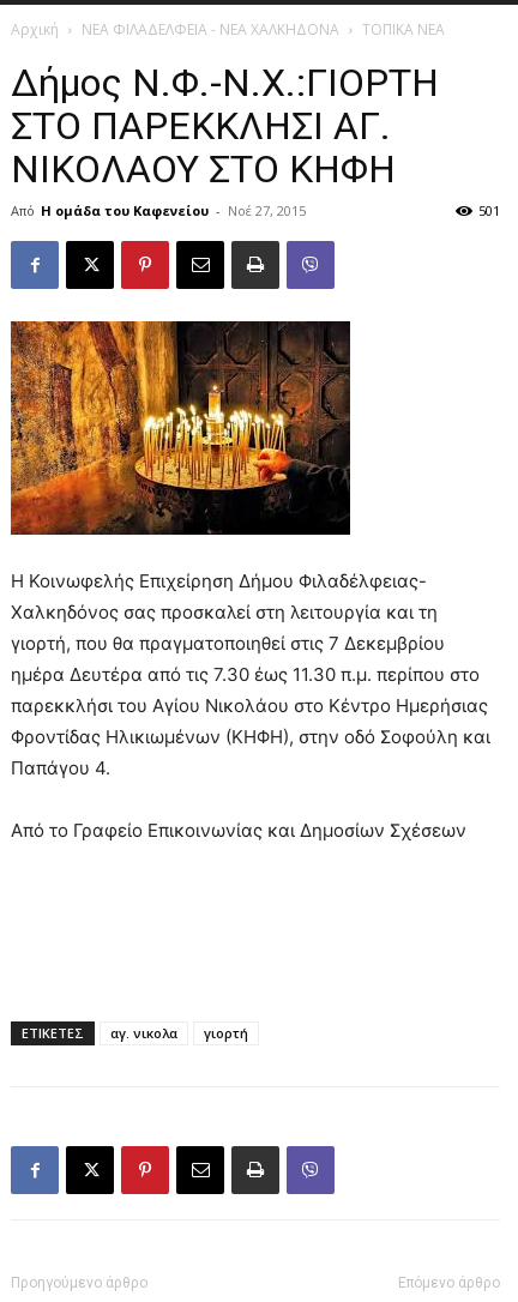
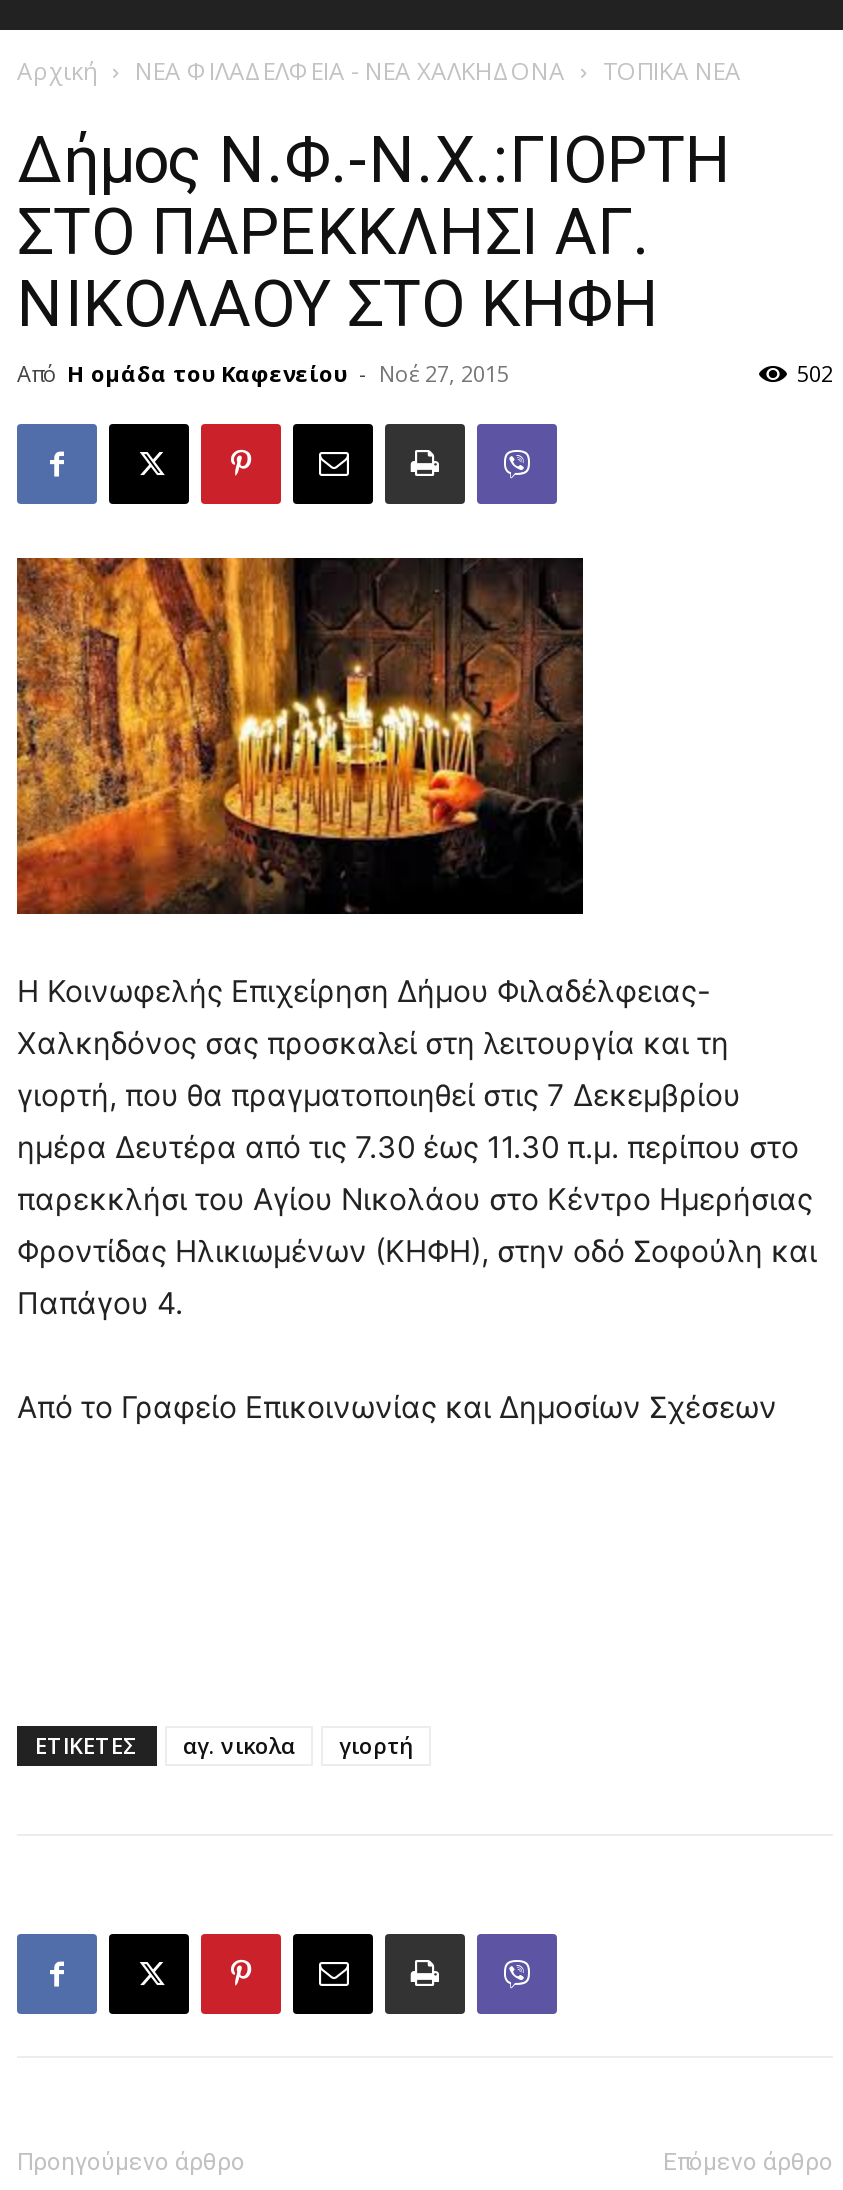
- 501
+ 502
